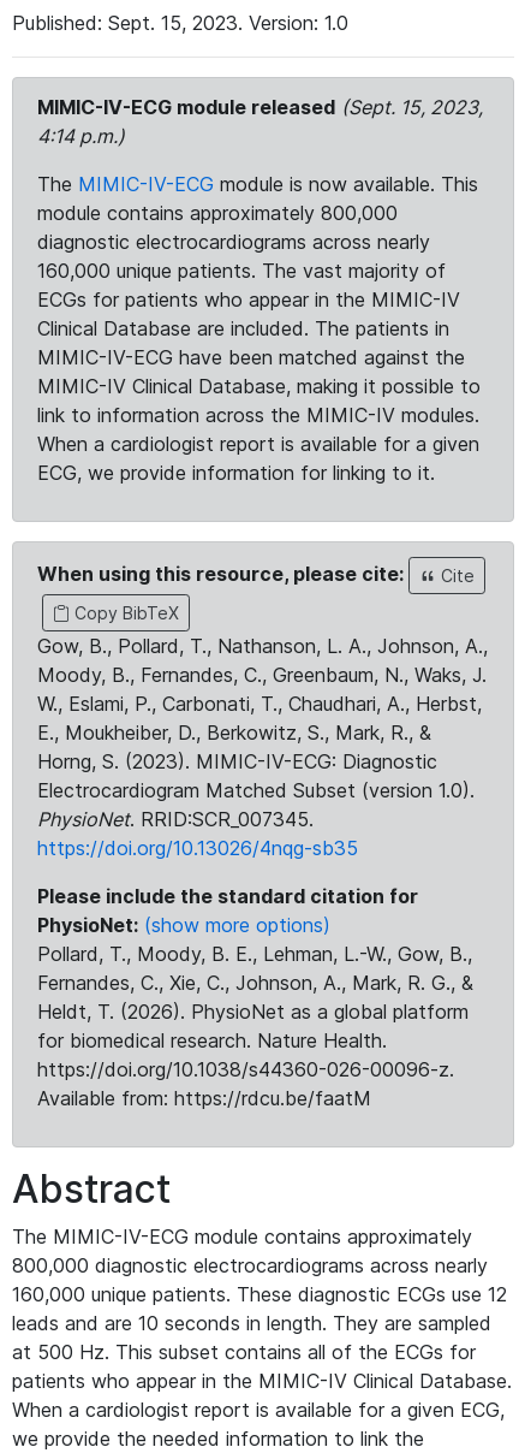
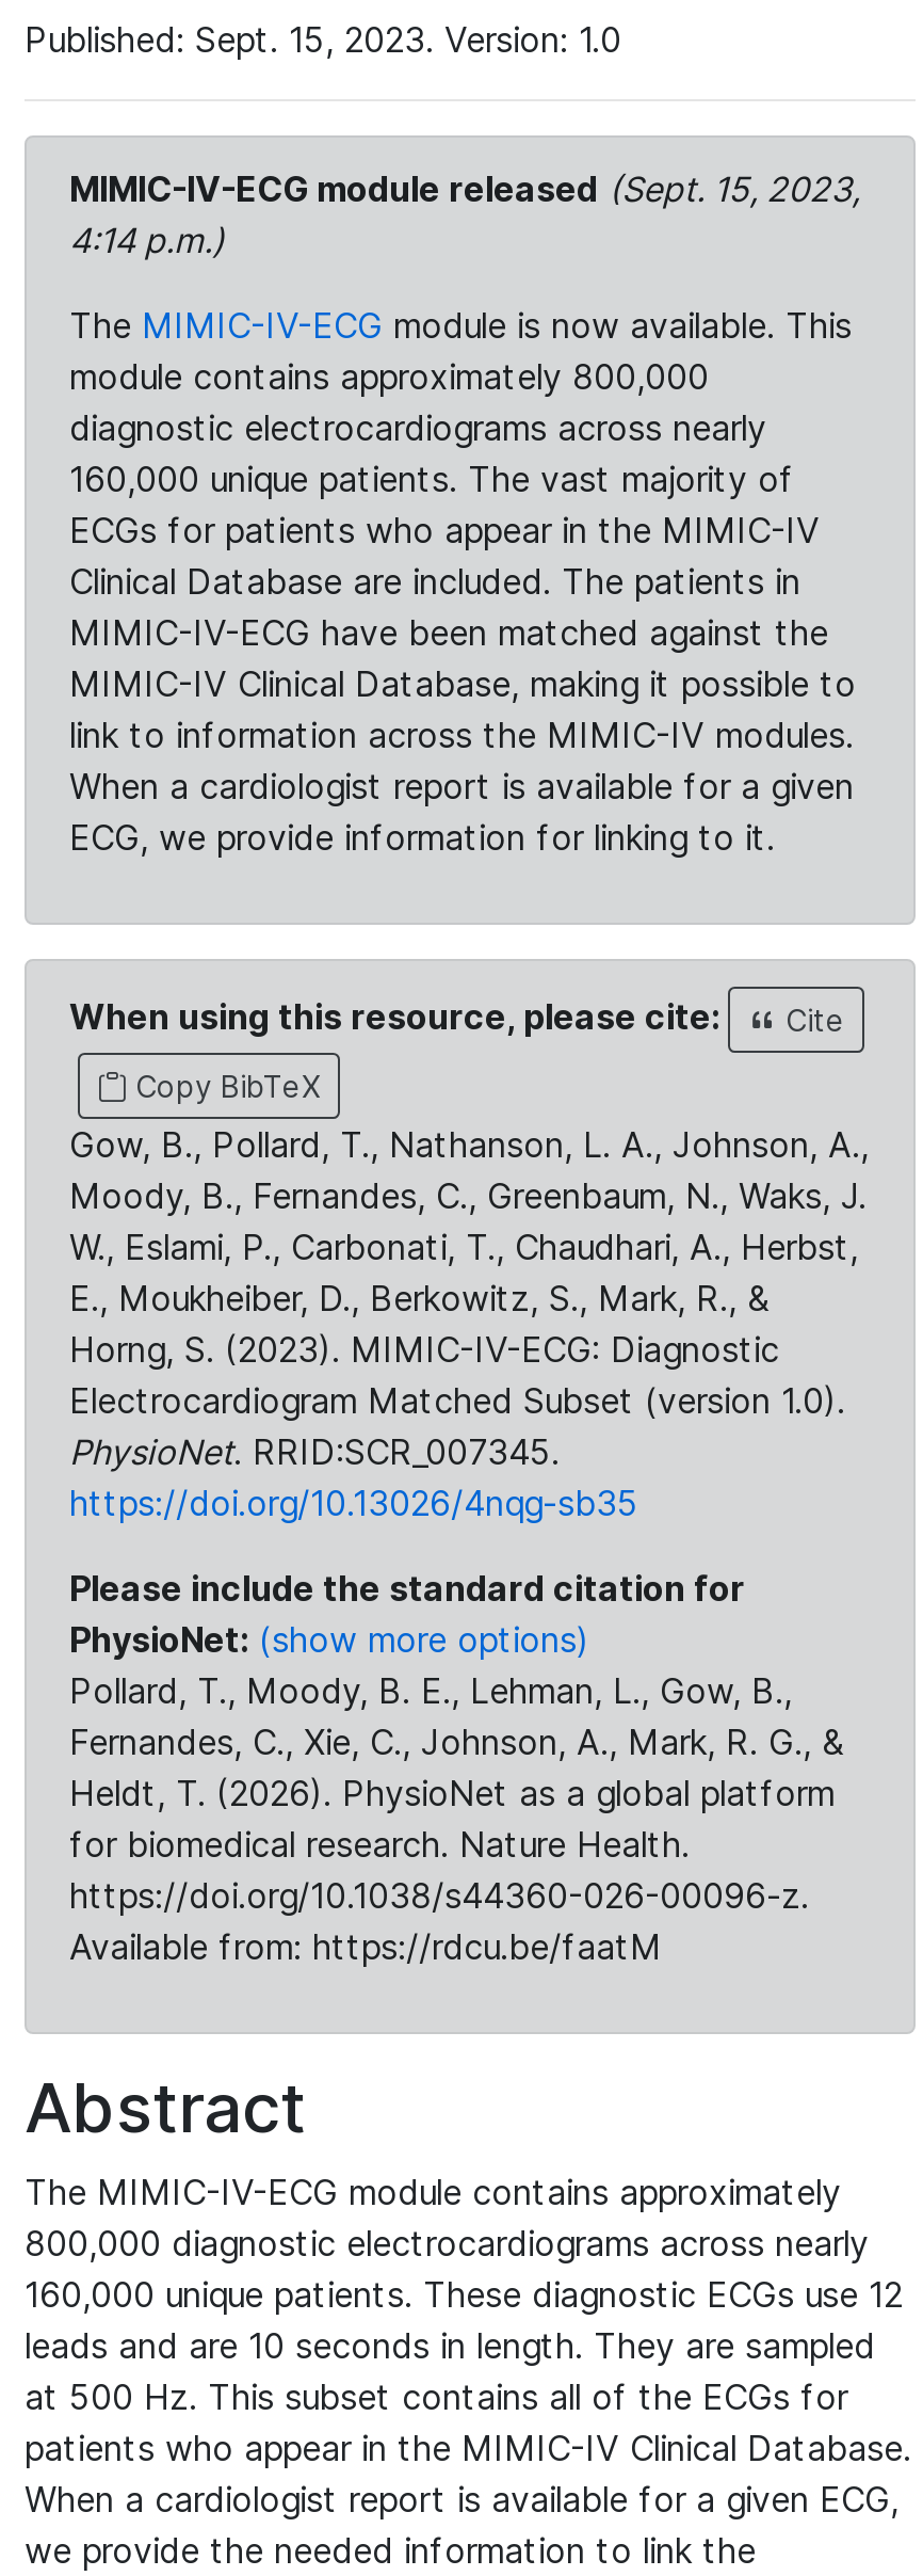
- Pollard, T., Moody, B. E., Lehman, L.-W., Gow, B.,
+ Pollard, T., Moody, B. E., Lehman, L., Gow, B.,
